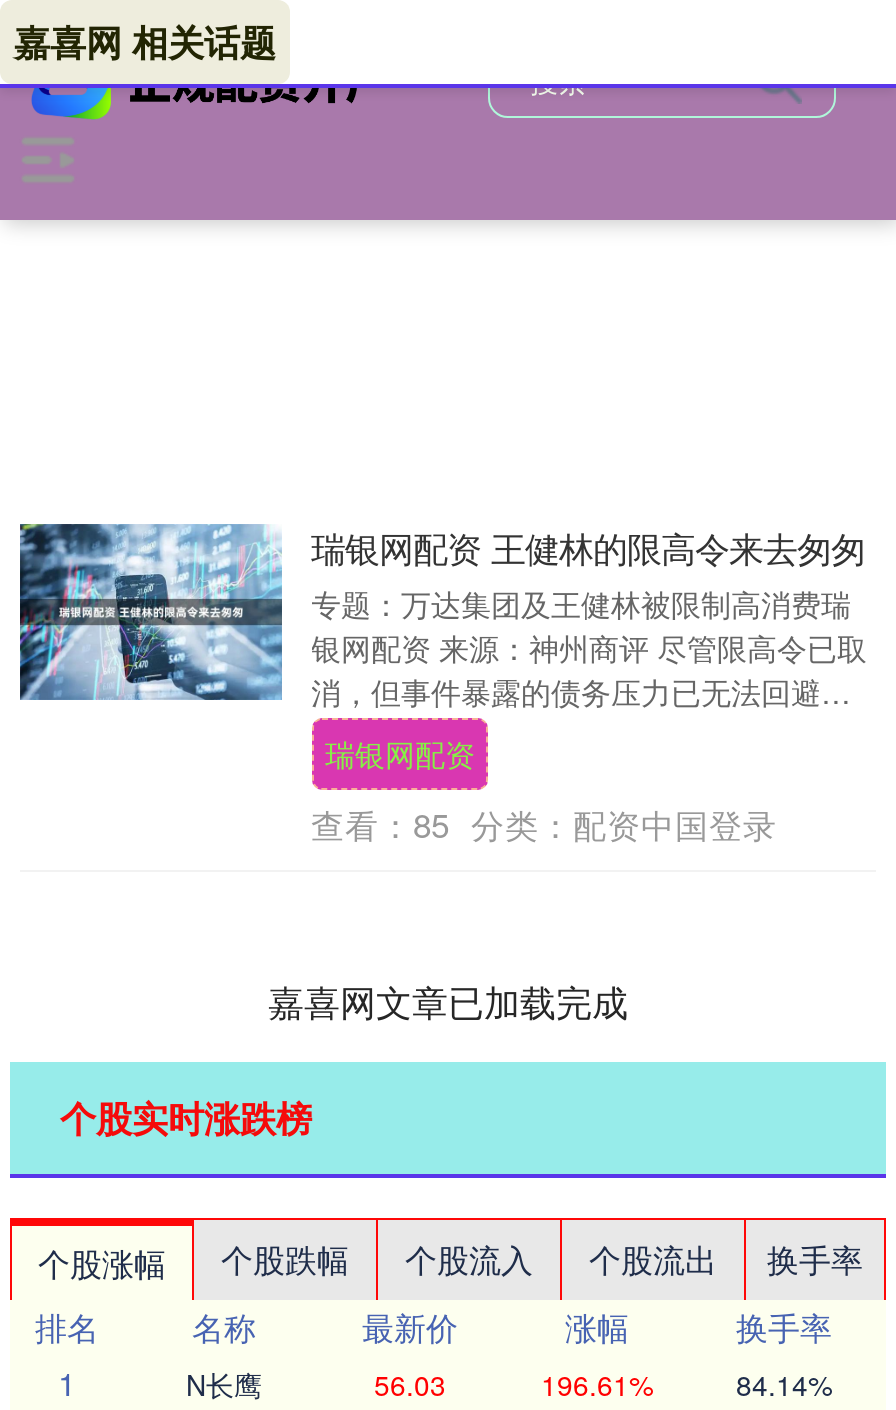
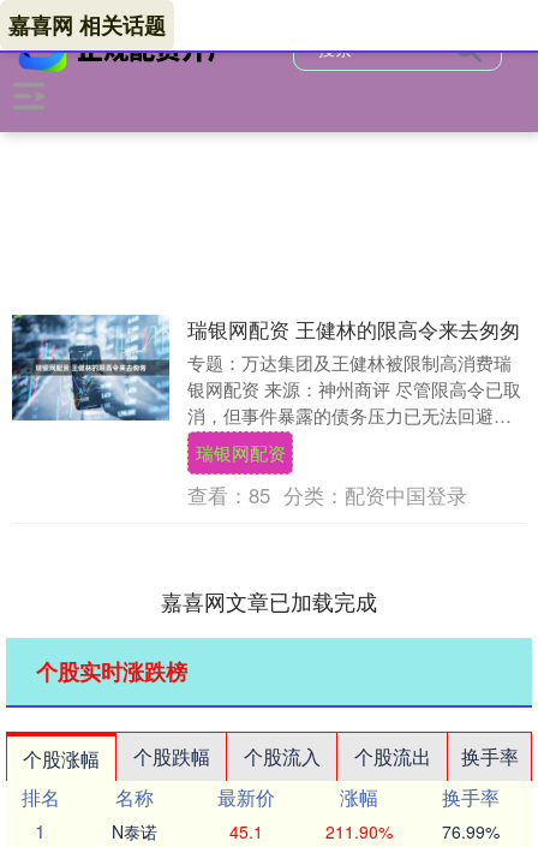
- N长鹰
+ N泰诺

- 56.03
+ 45.1

- 196.61%
+ 211.90%

- 84.14%
+ 76.99%
